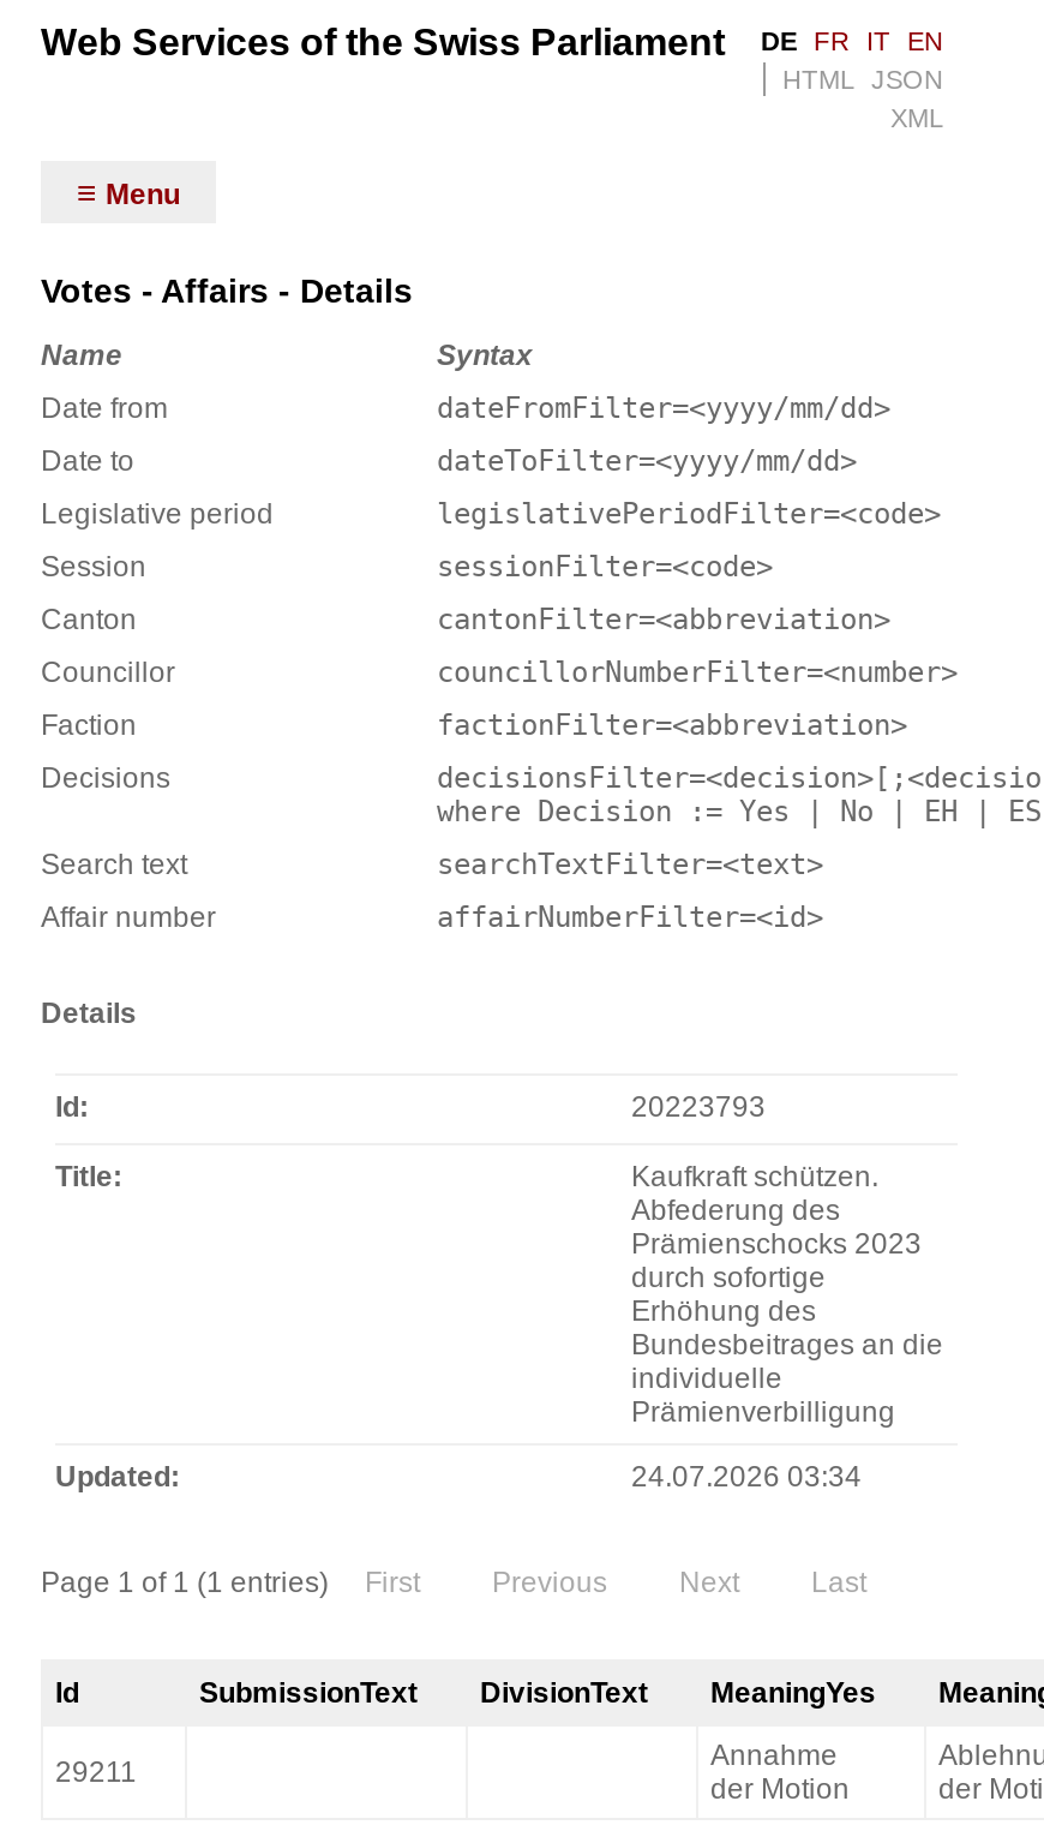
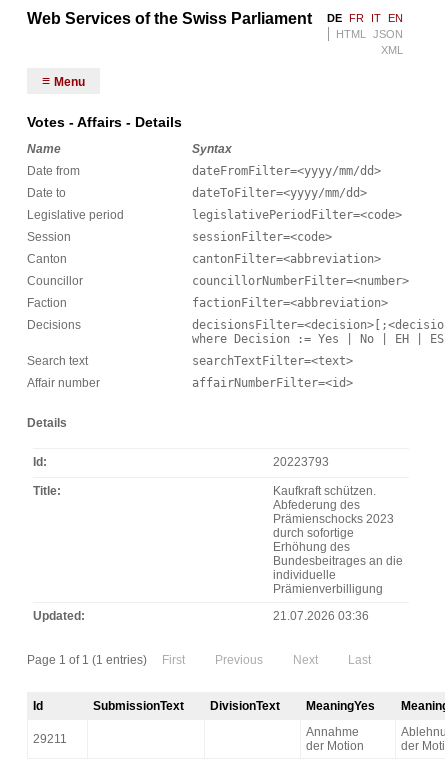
- 24.07.2026 03:34
+ 21.07.2026 03:36
